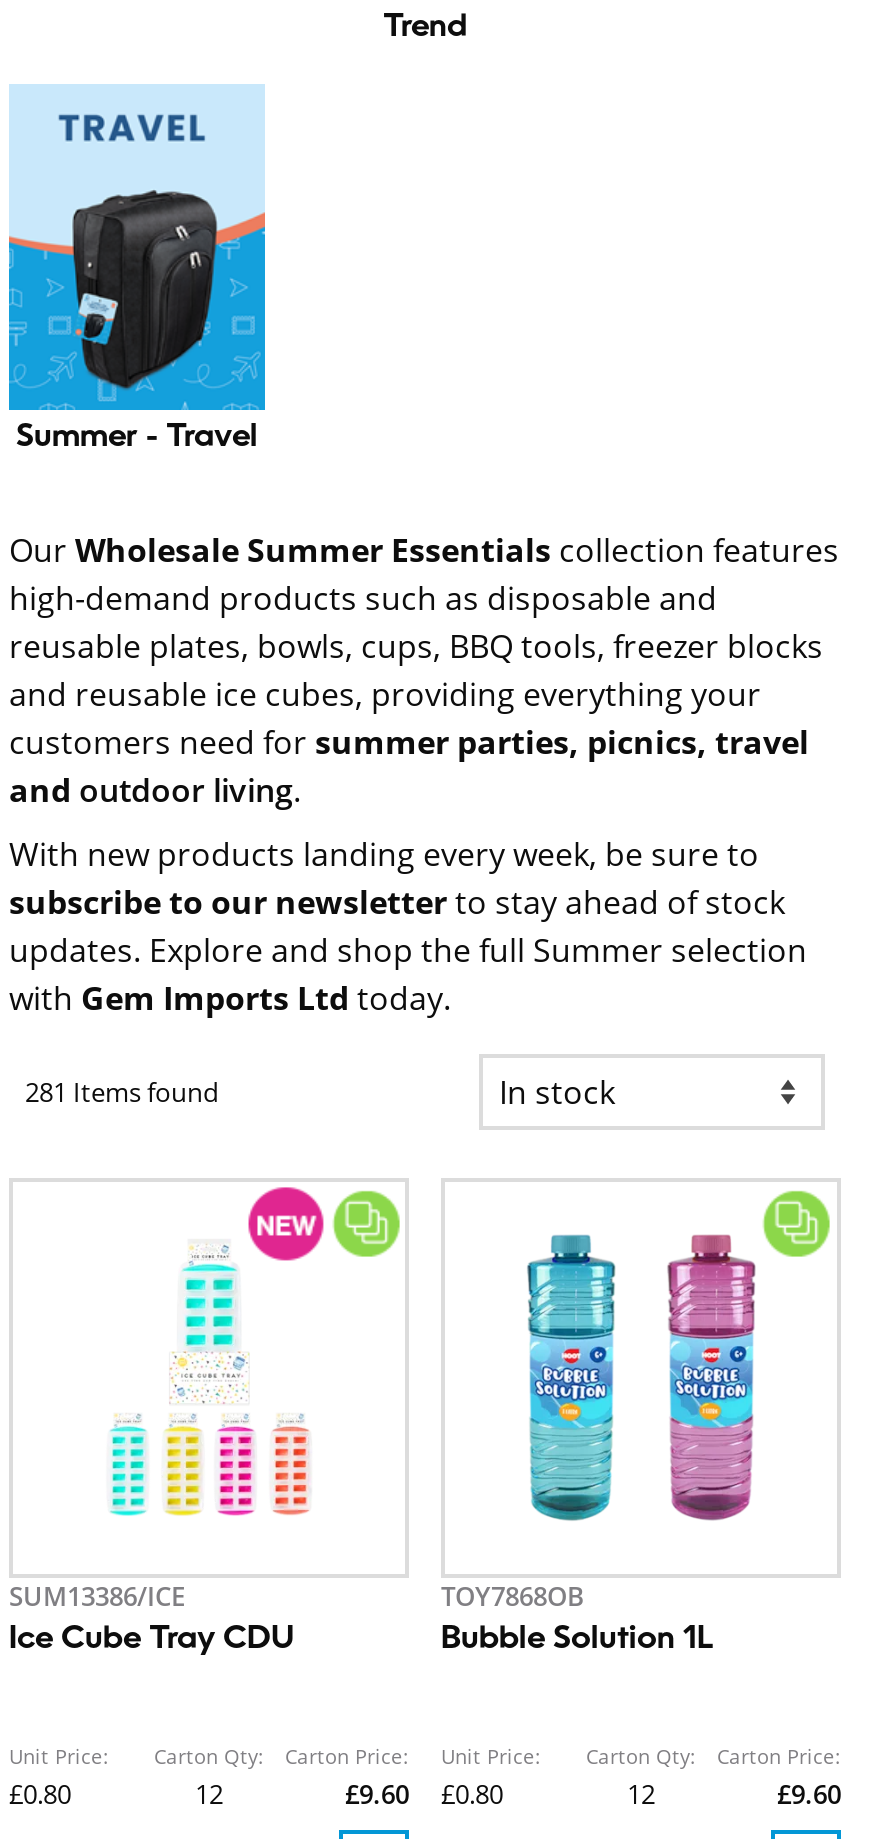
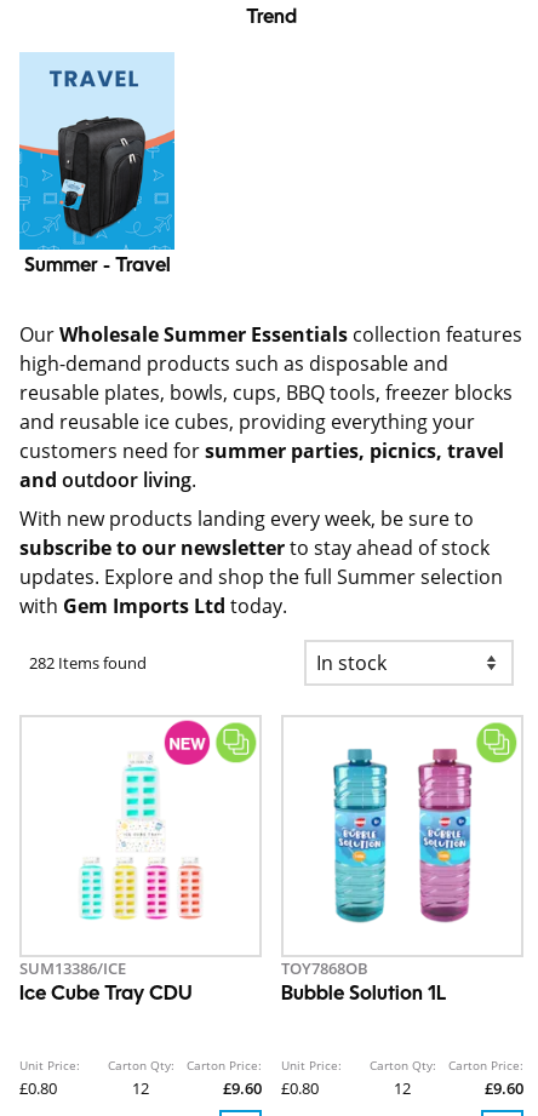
- 281 Items found
+ 282 Items found
